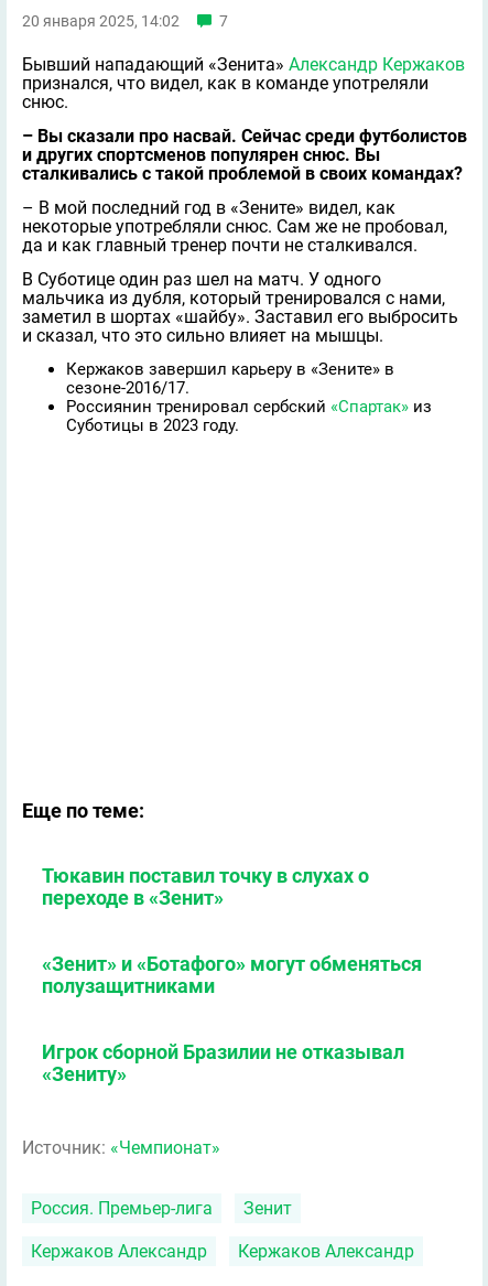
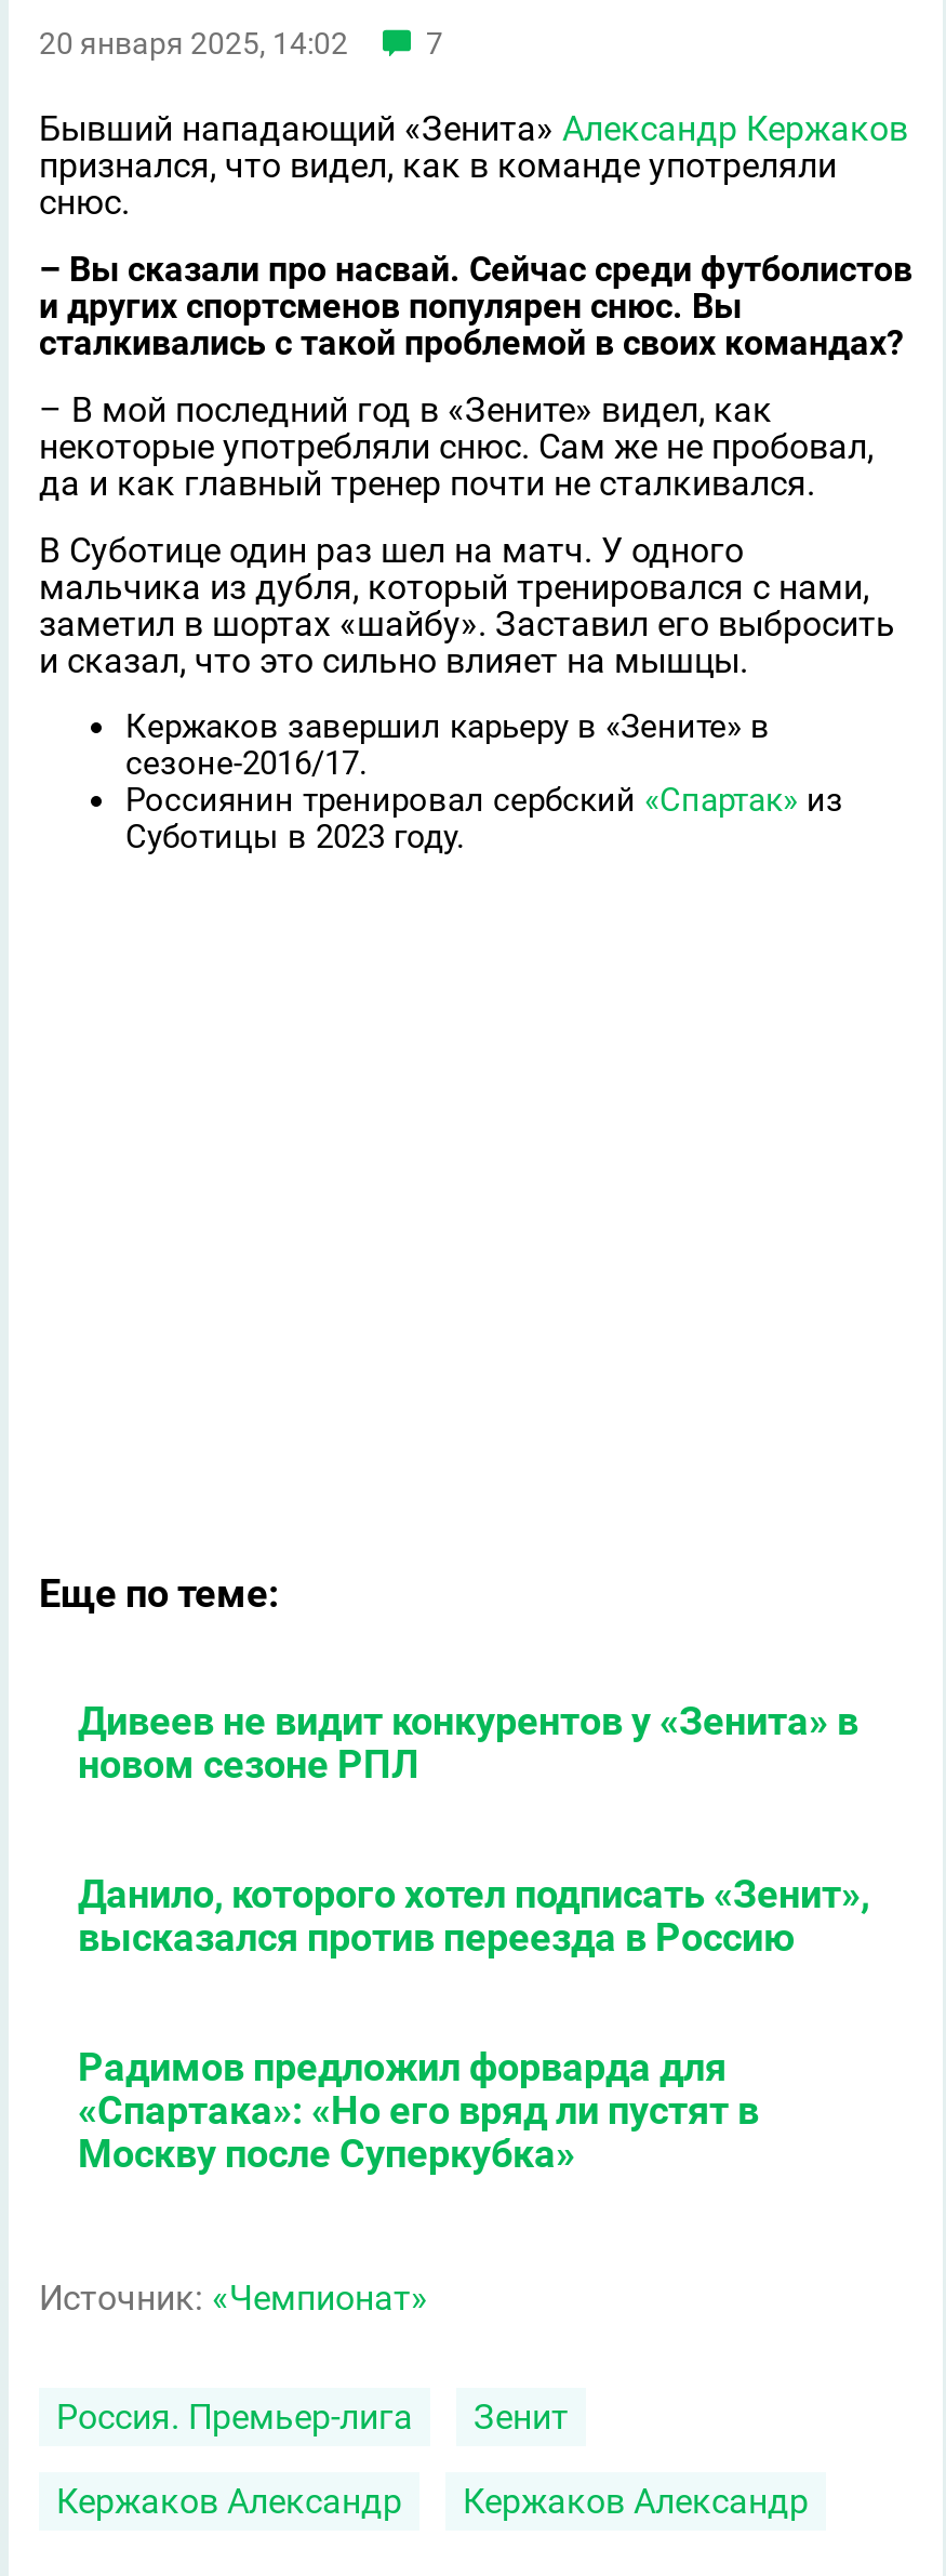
- Тюкавин поставил точку в слухах о
- переходе в «Зенит»
+ Дивеев не видит конкурентов у «Зенита» в
+ новом сезоне РПЛ

- «Зенит» и «Ботафого» могут обменяться
- полузащитниками
+ Данило, которого хотел подписать «Зенит»,
+ высказался против переезда в Россию

- Игрок сборной Бразилии не отказывал
- «Зениту»
+ Радимов предложил форварда для
+ «Спартака»: «Но его вряд ли пустят в
+ Москву после Суперкубка»
